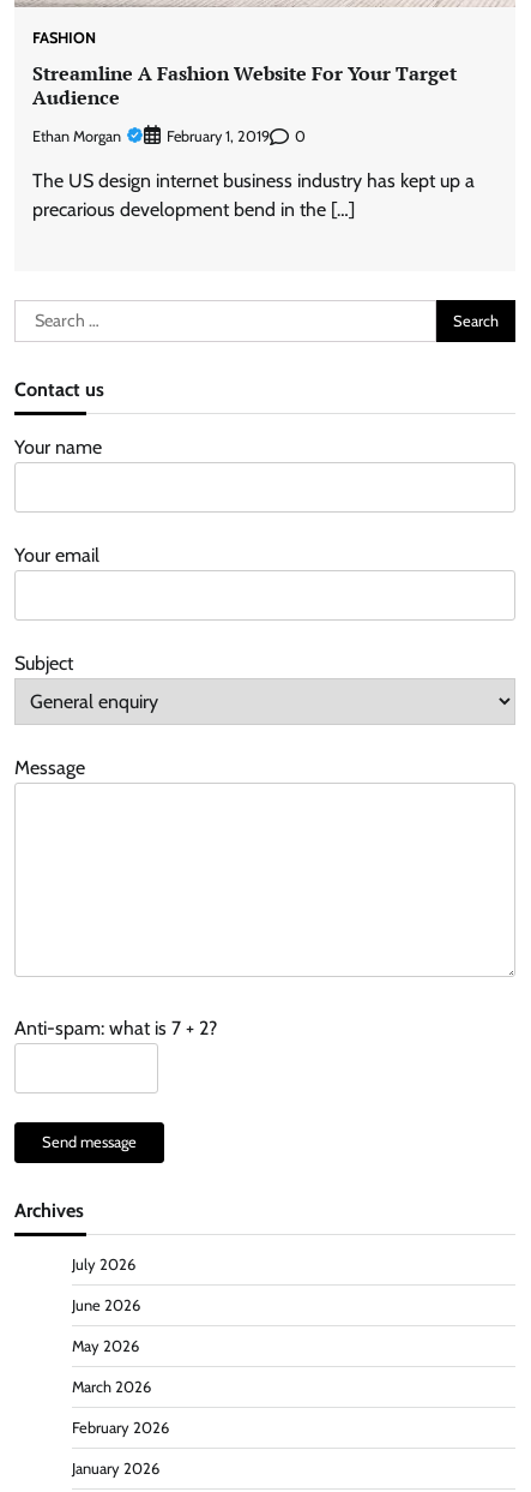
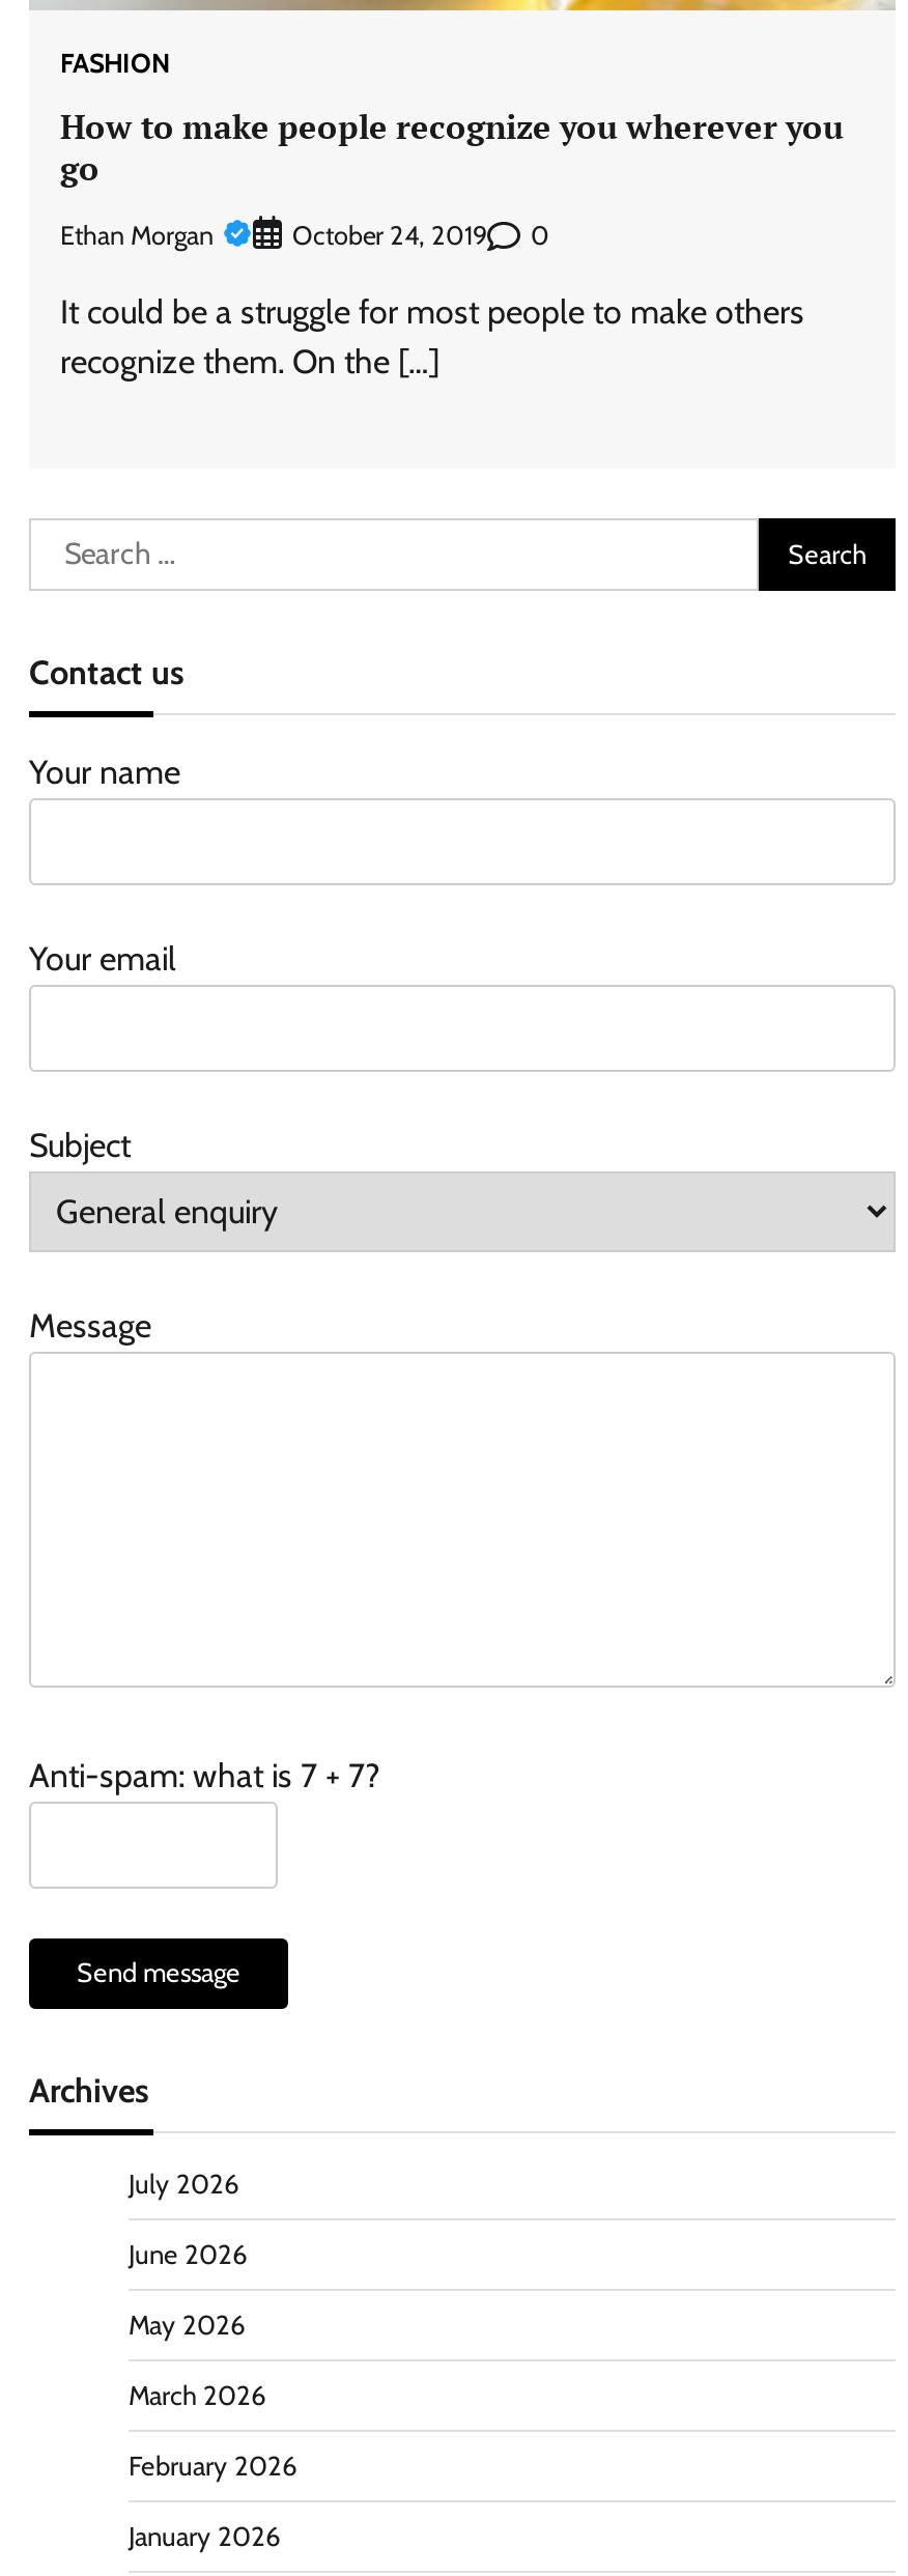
- Streamline A Fashion Website For Your Target
- Audience
+ How to make people recognize you wherever you
+ go

- February 1, 2019
+ October 24, 2019

- The US design internet business industry has kept up a
- precarious development bend in the […]
+ It could be a struggle for most people to make others
+ recognize them. On the […]

- Anti-spam: what is 7 + 2?
+ Anti-spam: what is 7 + 7?
